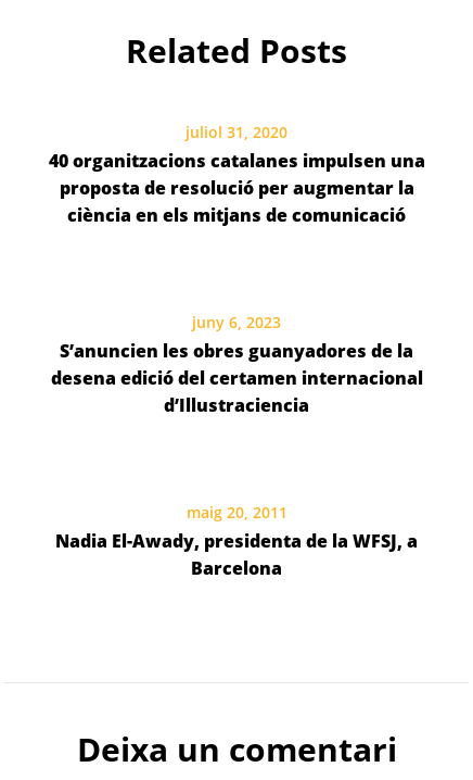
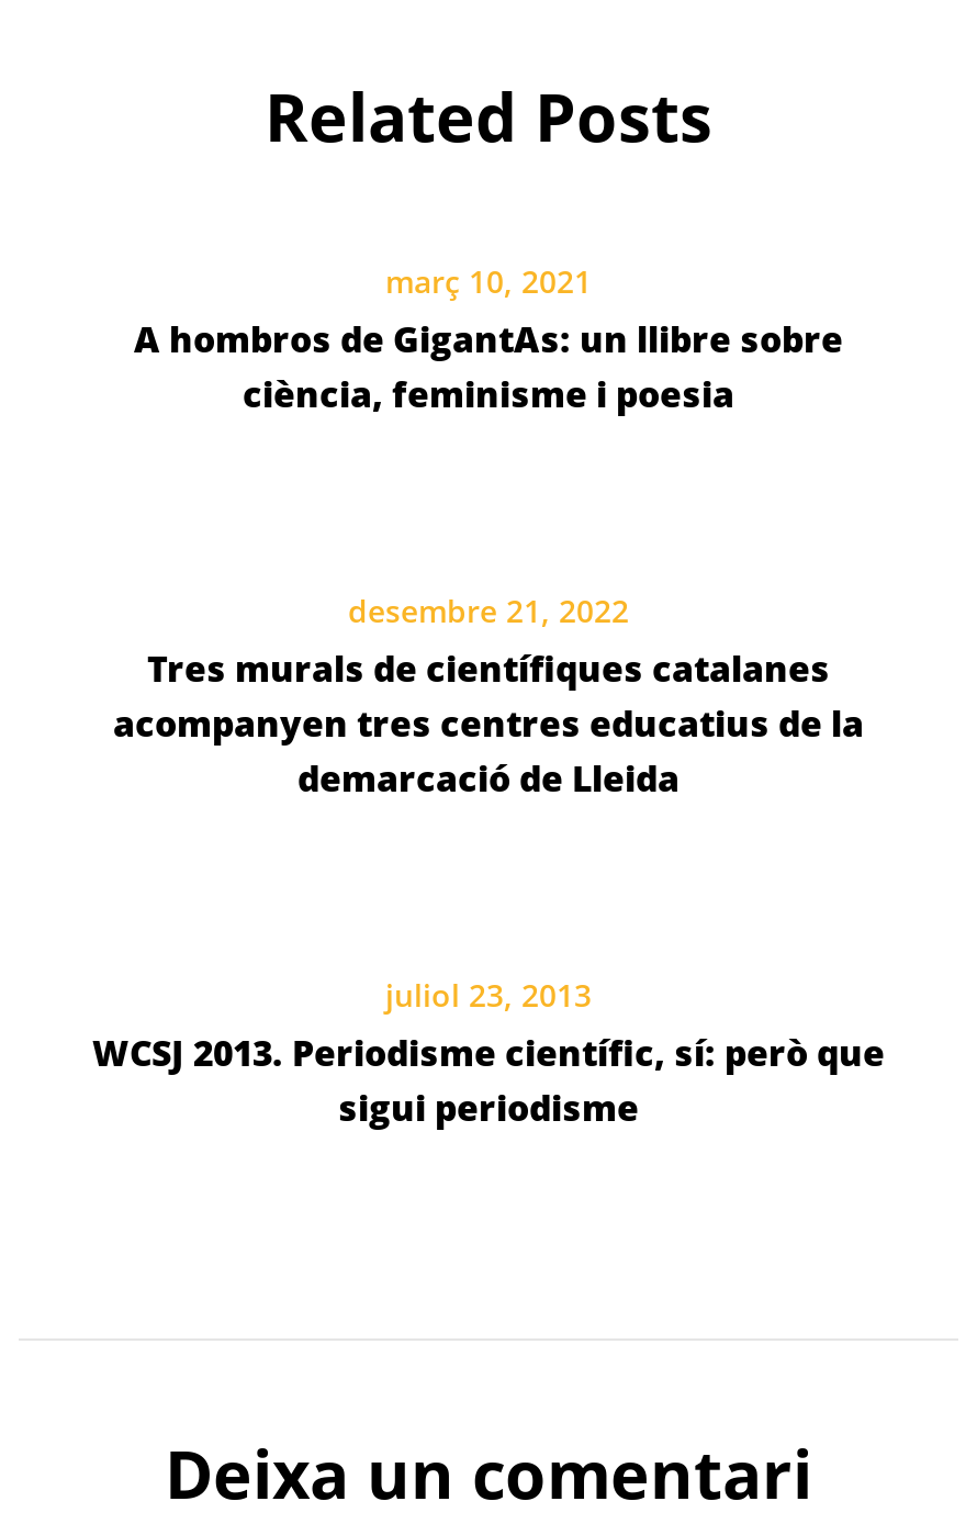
- juliol 31, 2020
- 40 organitzacions catalanes impulsen una
- proposta de resolució per augmentar la
- ciència en els mitjans de comunicació
+ març 10, 2021
+ A hombros de GigantAs: un llibre sobre
+ ciència, feminisme i poesia

- juny 6, 2023
- S’anuncien les obres guanyadores de la
- desena edició del certamen internacional
- d’Illustraciencia
+ desembre 21, 2022
+ Tres murals de científiques catalanes
+ acompanyen tres centres educatius de la
+ demarcació de Lleida

- maig 20, 2011
- Nadia El-Awady, presidenta de la WFSJ, a
- Barcelona
+ juliol 23, 2013
+ WCSJ 2013. Periodisme científic, sí: però que
+ sigui periodisme
